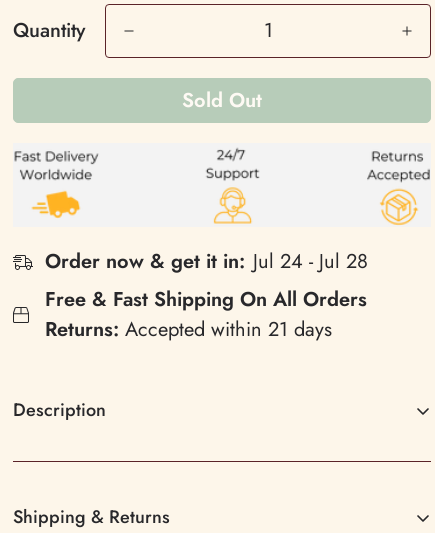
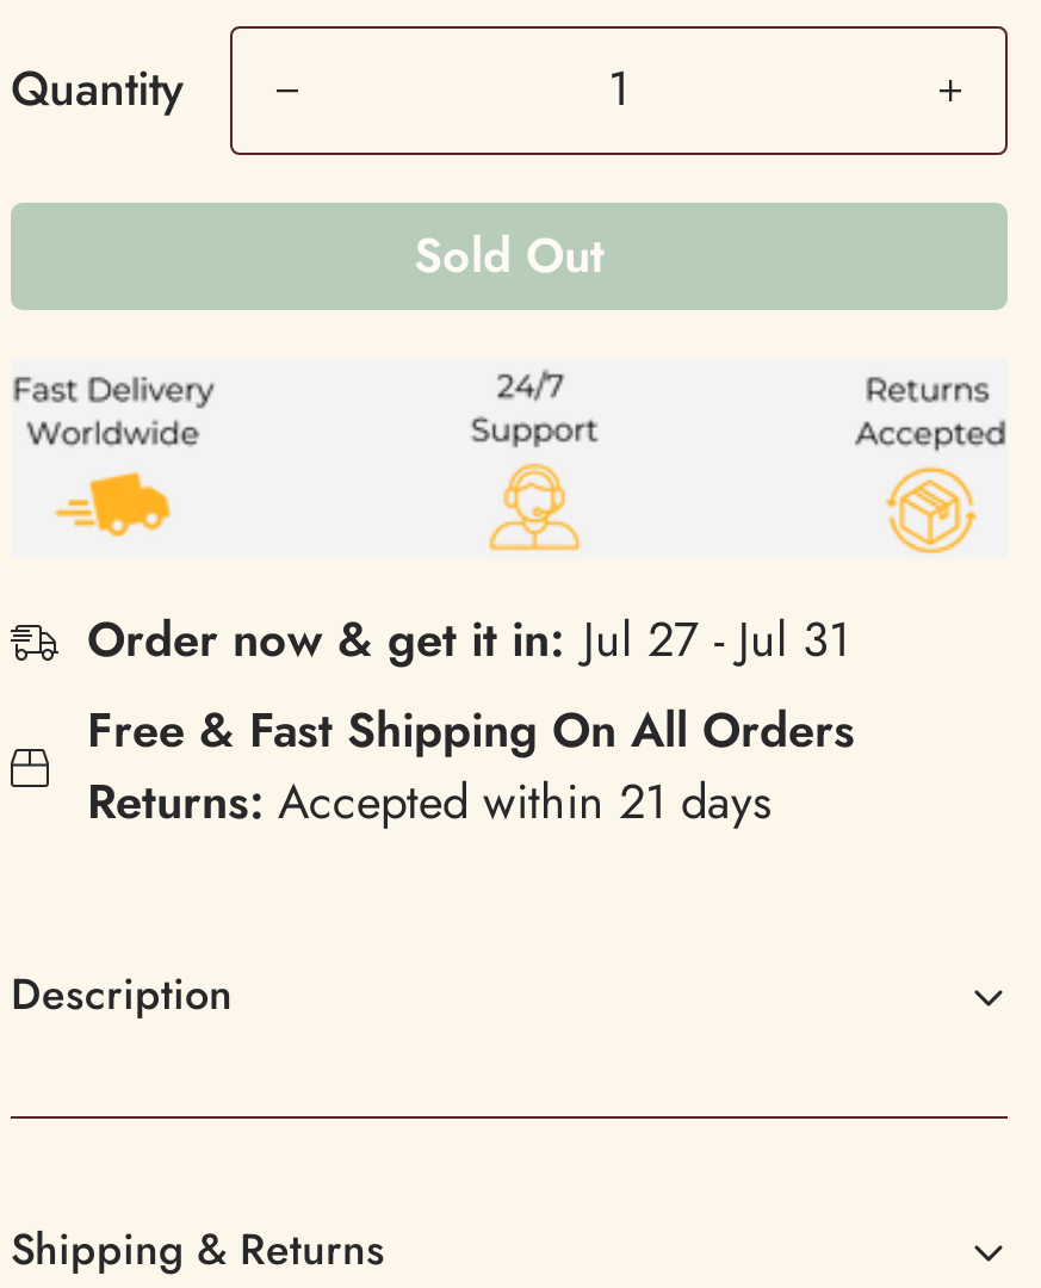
- Order now & get it in: Jul 24 - Jul 28
+ Order now & get it in: Jul 27 - Jul 31
